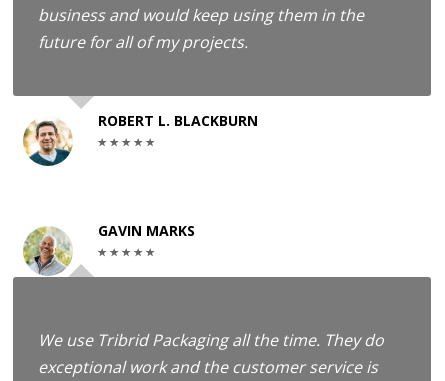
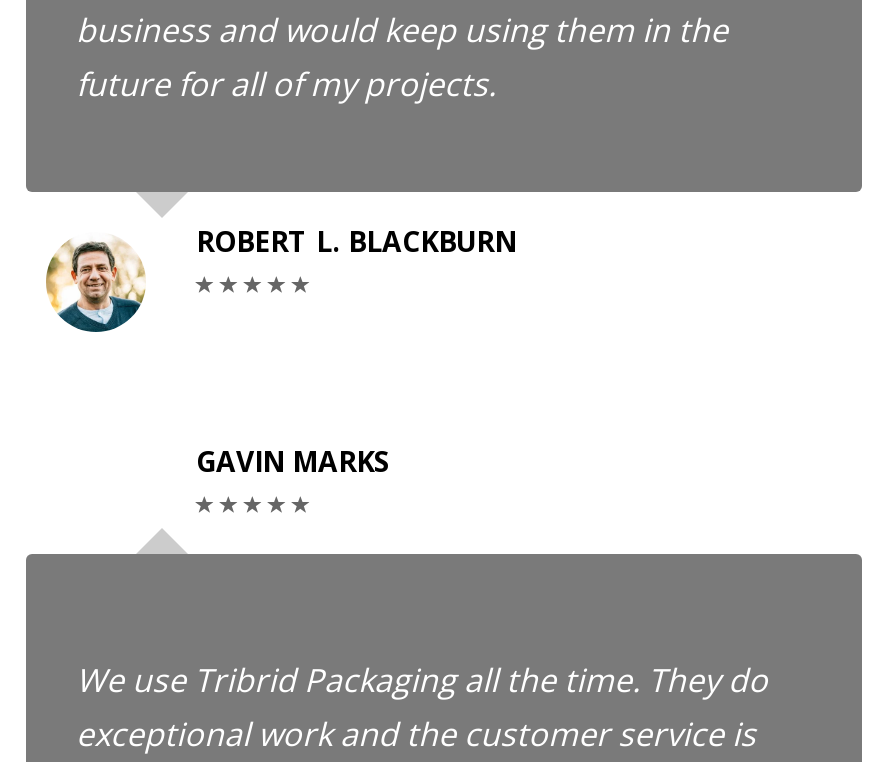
- [image]
